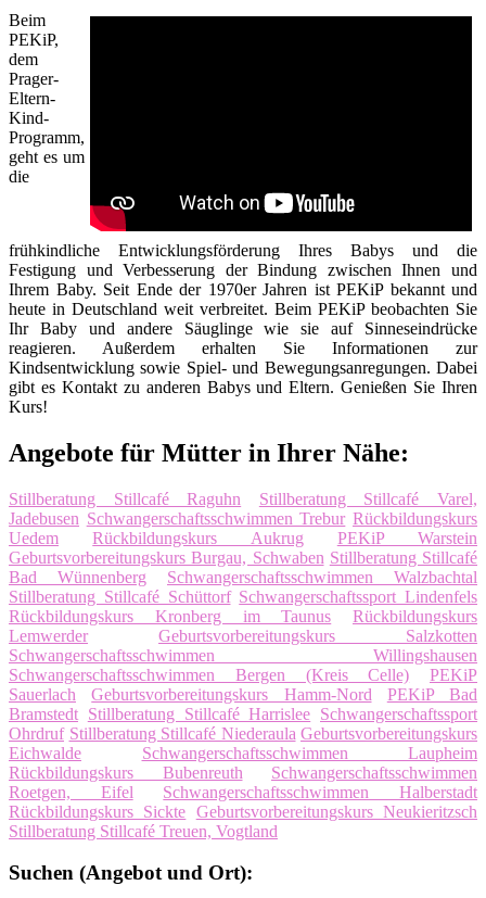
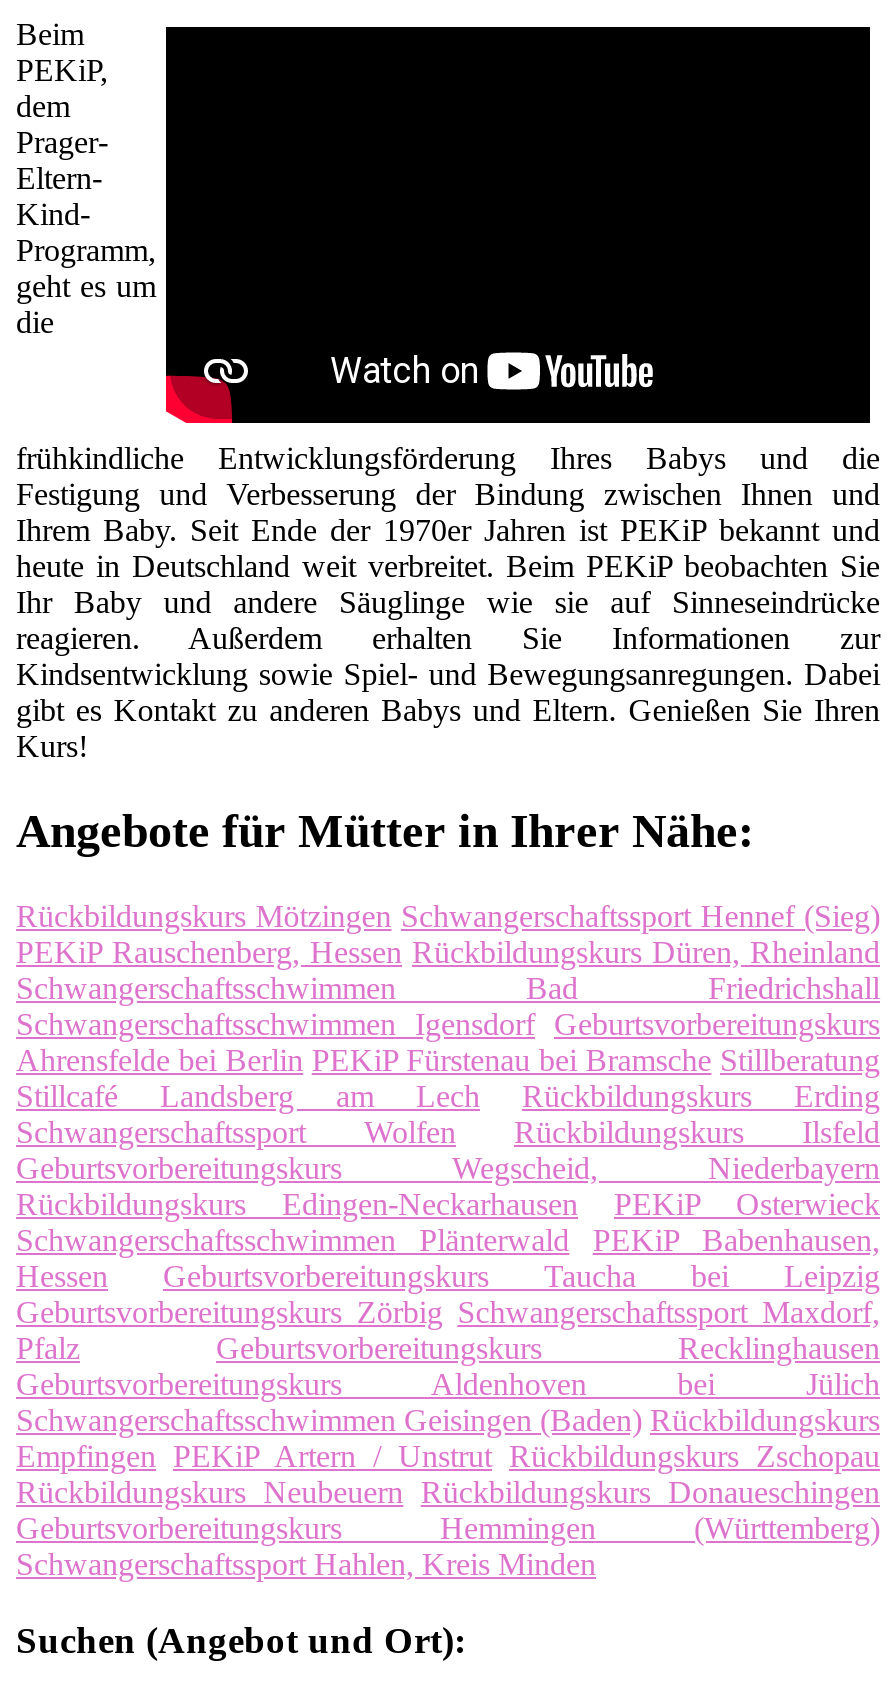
- Stillberatung Stillcafé Raguhn
- Stillberatung Stillcafé Varel,
- Jadebusen Schwangerschaftsschwimmen Trebur Rückbildungskurs
- Uedem
- Rückbildungskurs Aukrug
- PEKiP Warstein
- Geburtsvorbereitungskurs Burgau, Schwaben Stillberatung Stillcafé
- Bad Wünnenberg
- Schwangerschaftsschwimmen Walzbachtal
- Stillberatung Stillcafé Schüttorf Schwangerschaftssport Lindenfels
- Rückbildungskurs Kronberg im Taunus
- Rückbildungskurs
- Lemwerder
- Geburtsvorbereitungskurs Salzkotten
- Schwangerschaftsschwimmen Willingshausen
- Schwangerschaftsschwimmen Bergen (Kreis Celle)
- PEKiP
- Sauerlach
- Geburtsvorbereitungskurs Hamm-Nord
- PEKiP Bad
- Bramstedt Stillberatung Stillcafé Harrislee Schwangerschaftssport
- Ohrdruf Stillberatung Stillcafé Niederaula Geburtsvorbereitungskurs
- Eichwalde
- Schwangerschaftsschwimmen Laupheim
- Rückbildungskurs Bubenreuth
- Schwangerschaftsschwimmen
- Roetgen, Eifel
- Schwangerschaftsschwimmen Halberstadt
- Rückbildungskurs Sickte Geburtsvorbereitungskurs Neukieritzsch
- Stillberatung Stillcafé Treuen, Vogtland
+ Rückbildungskurs Mötzingen Schwangerschaftssport Hennef (Sieg)
+ PEKiP Rauschenberg, Hessen Rückbildungskurs Düren, Rheinland
+ Schwangerschaftsschwimmen Bad Friedrichshall
+ Schwangerschaftsschwimmen Igensdorf Geburtsvorbereitungskurs
+ Ahrensfelde bei Berlin PEKiP Fürstenau bei Bramsche Stillberatung
+ Stillcafé Landsberg am Lech
+ Rückbildungskurs Erding
+ Schwangerschaftssport Wolfen
+ Rückbildungskurs Ilsfeld
+ Geburtsvorbereitungskurs Wegscheid, Niederbayern
+ Rückbildungskurs Edingen-Neckarhausen
+ PEKiP Osterwieck
+ Schwangerschaftsschwimmen Plänterwald
+ PEKiP Babenhausen,
+ Hessen
+ Geburtsvorbereitungskurs Taucha bei Leipzig
+ Geburtsvorbereitungskurs Zörbig Schwangerschaftssport Maxdorf,
+ Pfalz
+ Geburtsvorbereitungskurs Recklinghausen
+ Geburtsvorbereitungskurs Aldenhoven bei Jülich
+ Schwangerschaftsschwimmen Geisingen (Baden) Rückbildungskurs
+ Empfingen PEKiP Artern / Unstrut Rückbildungskurs Zschopau
+ Rückbildungskurs Neubeuern Rückbildungskurs Donaueschingen
+ Geburtsvorbereitungskurs Hemmingen (Württemberg)
+ Schwangerschaftssport Hahlen, Kreis Minden
